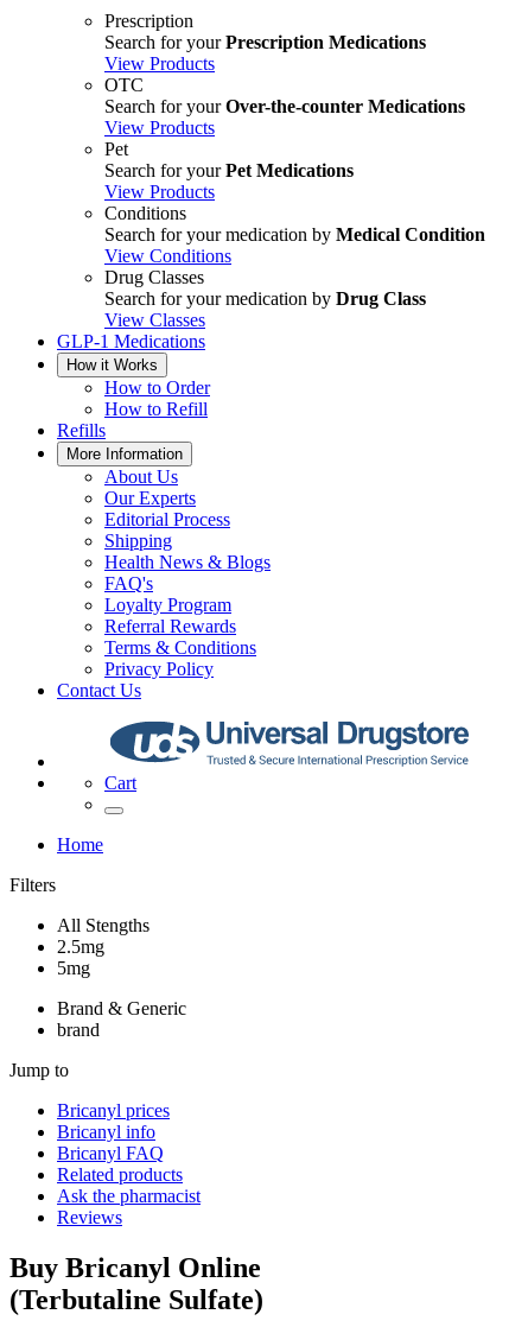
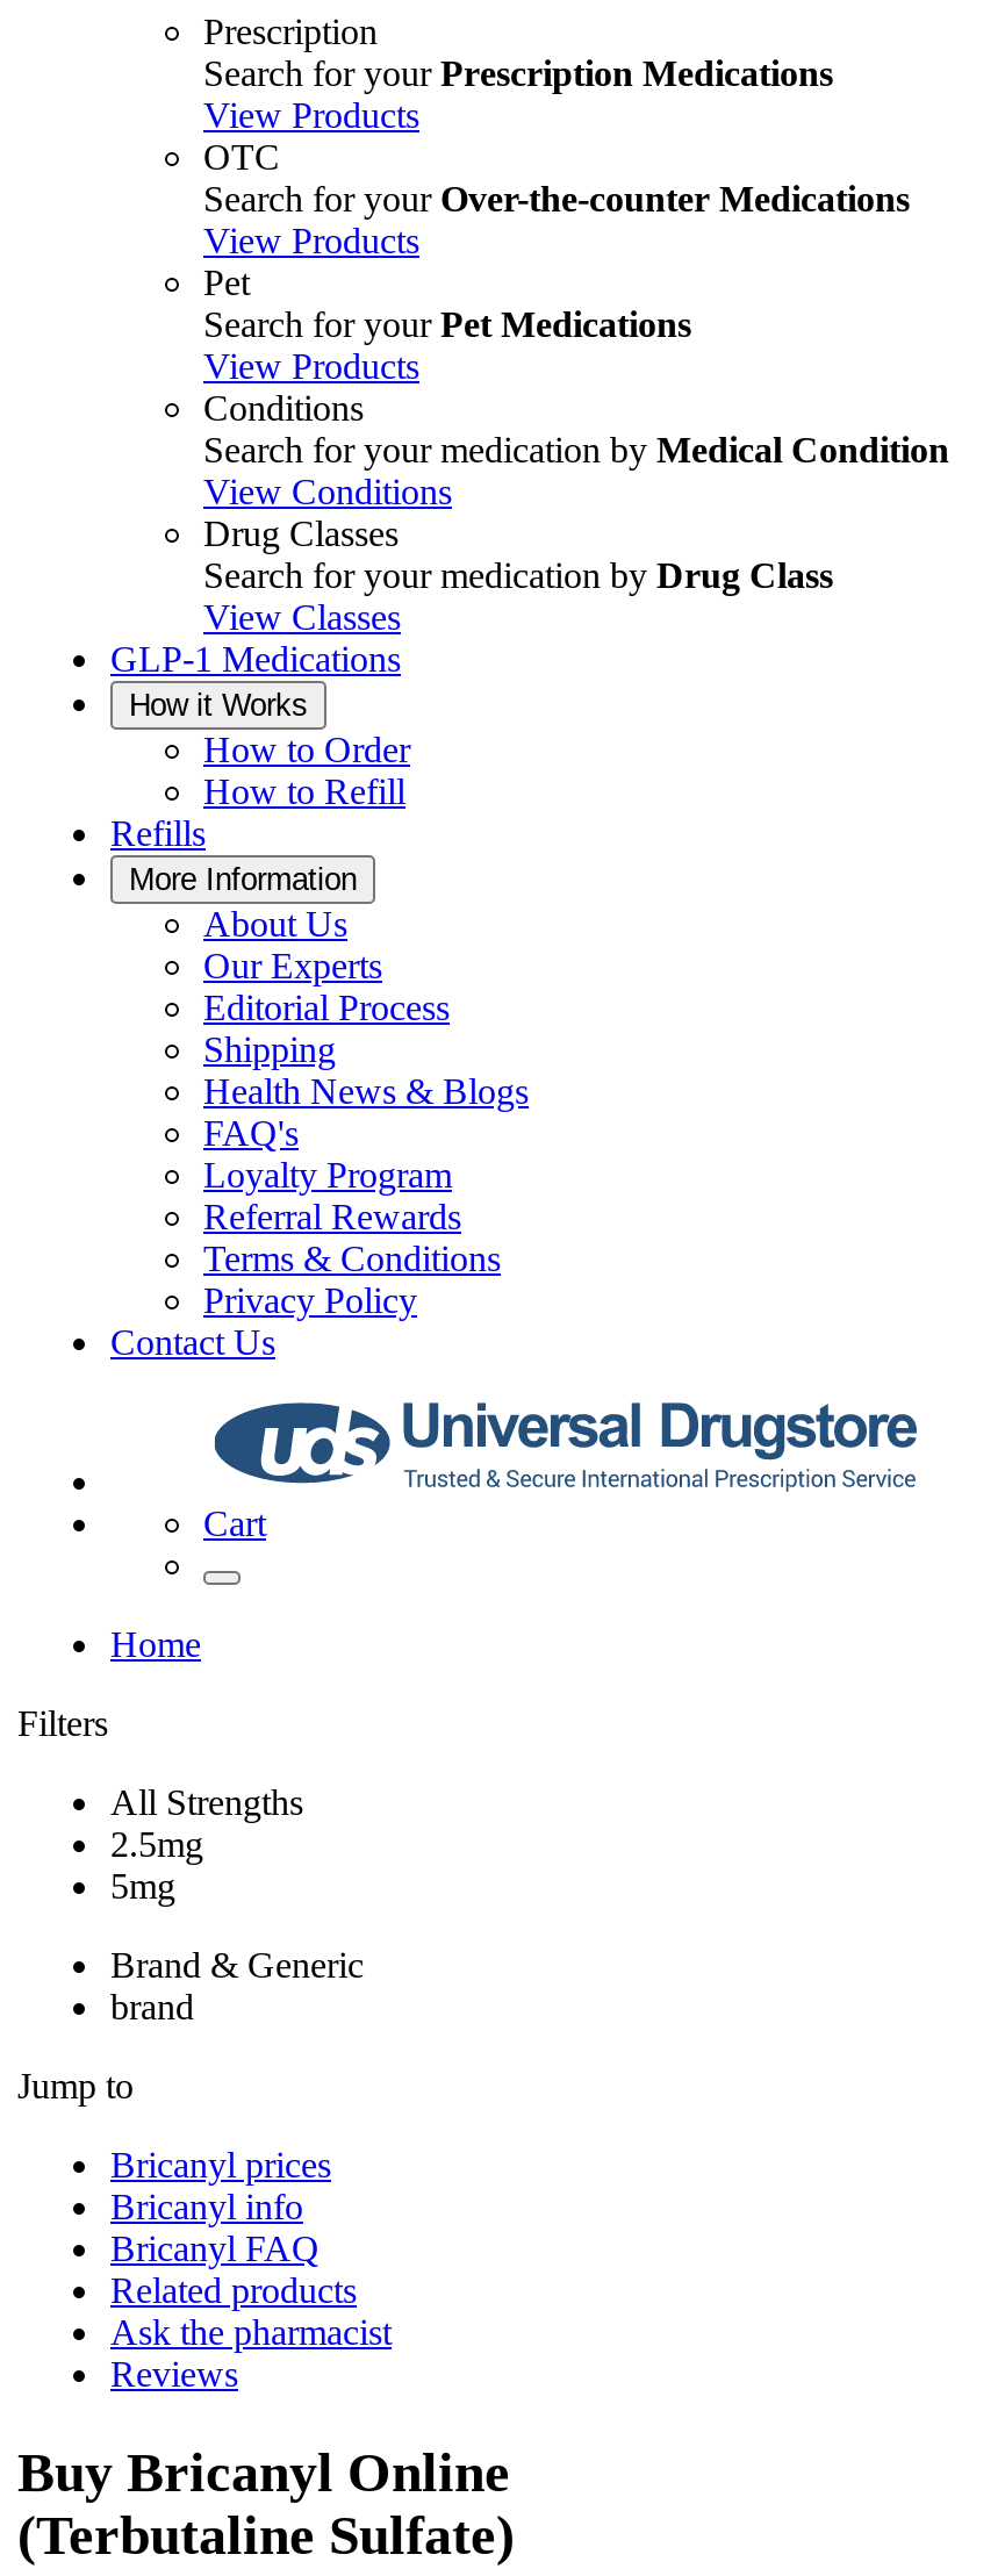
- All Stengths
+ All Strengths
